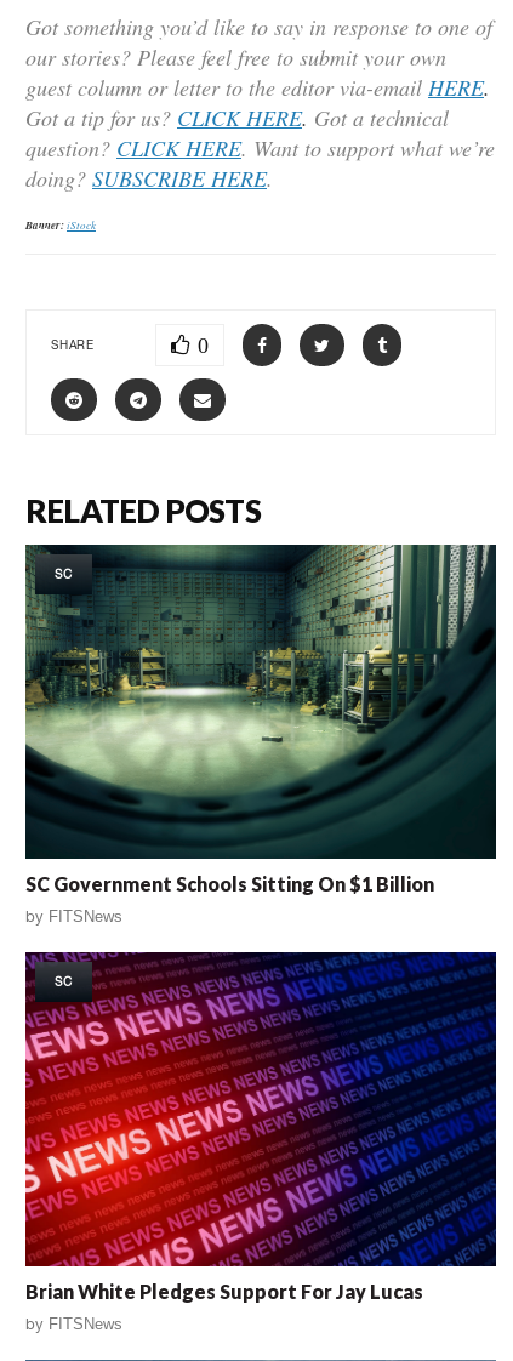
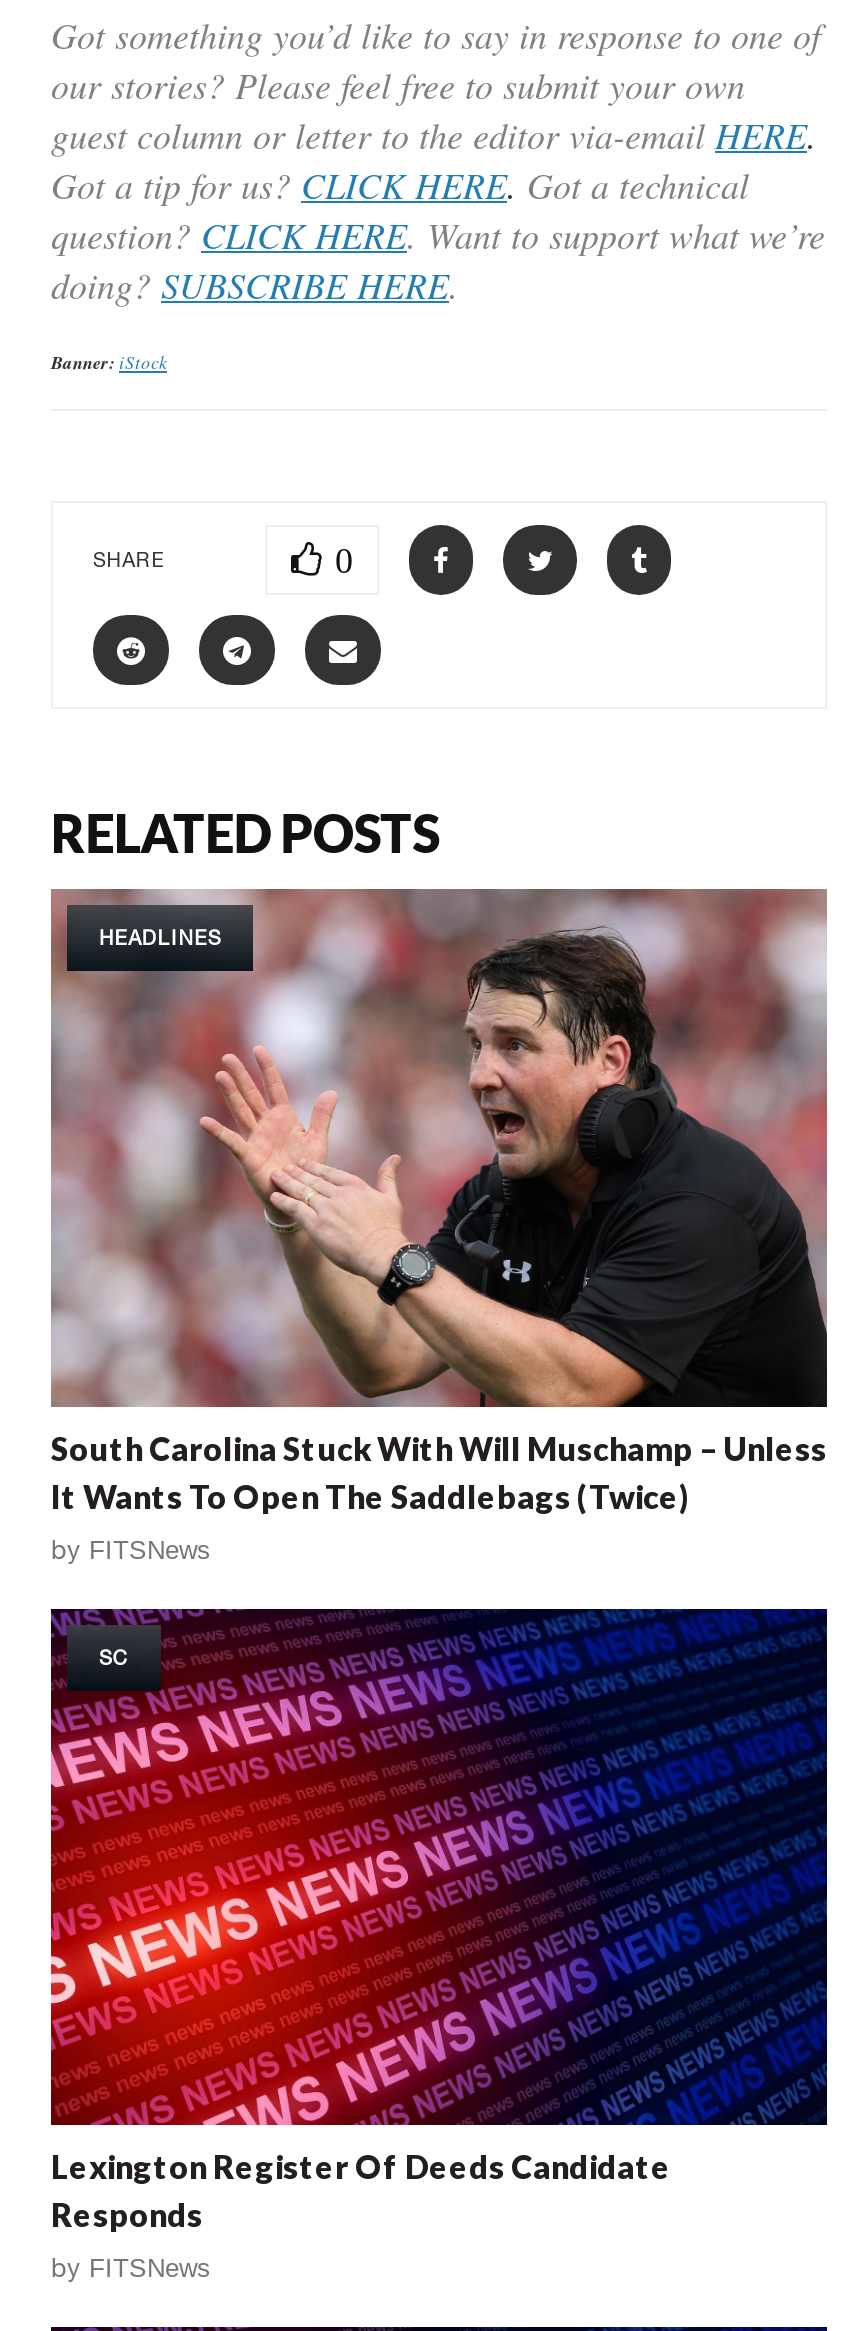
- [image]
- SC
+ [image]
+ HEADLINES

- SC Government Schools Sitting On $1 Billion
+ South Carolina Stuck With Will Muschamp – Unless
+ It Wants To Open The Saddlebags (Twice)

- Brian White Pledges Support For Jay Lucas
+ Lexington Register Of Deeds Candidate
+ Responds
